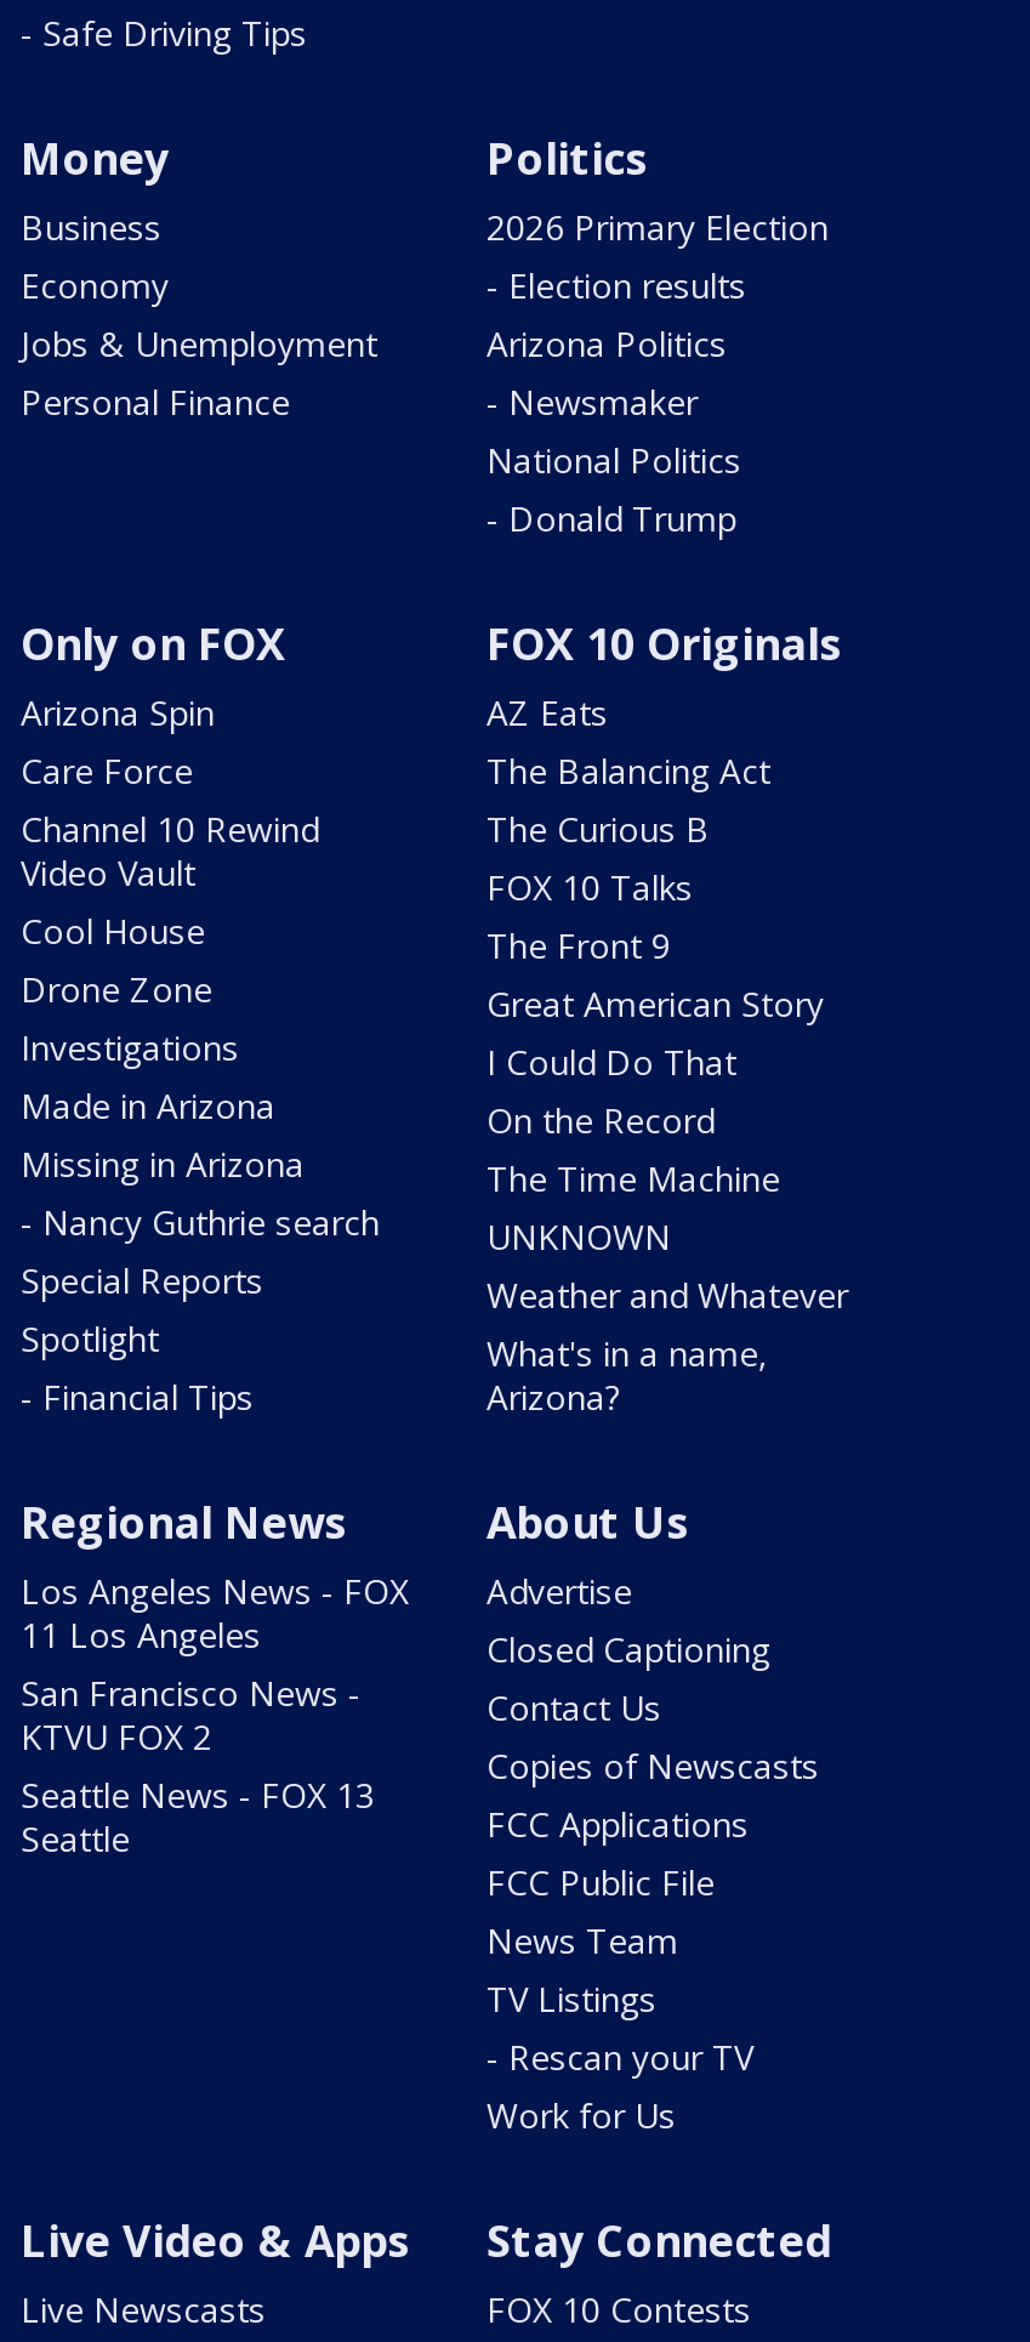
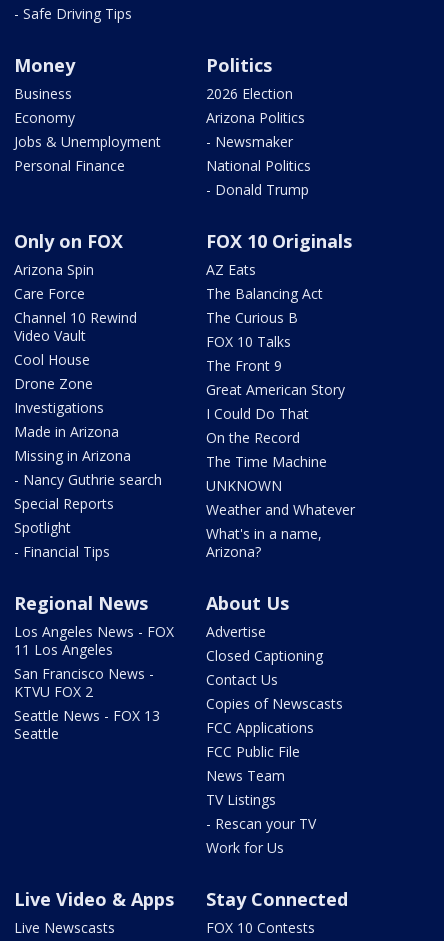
- 2026 Primary Election
- - Election results
+ 2026 Election
